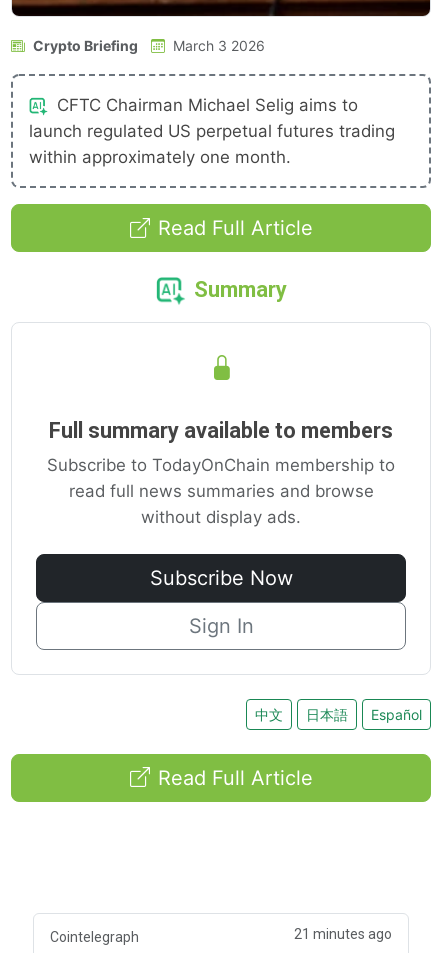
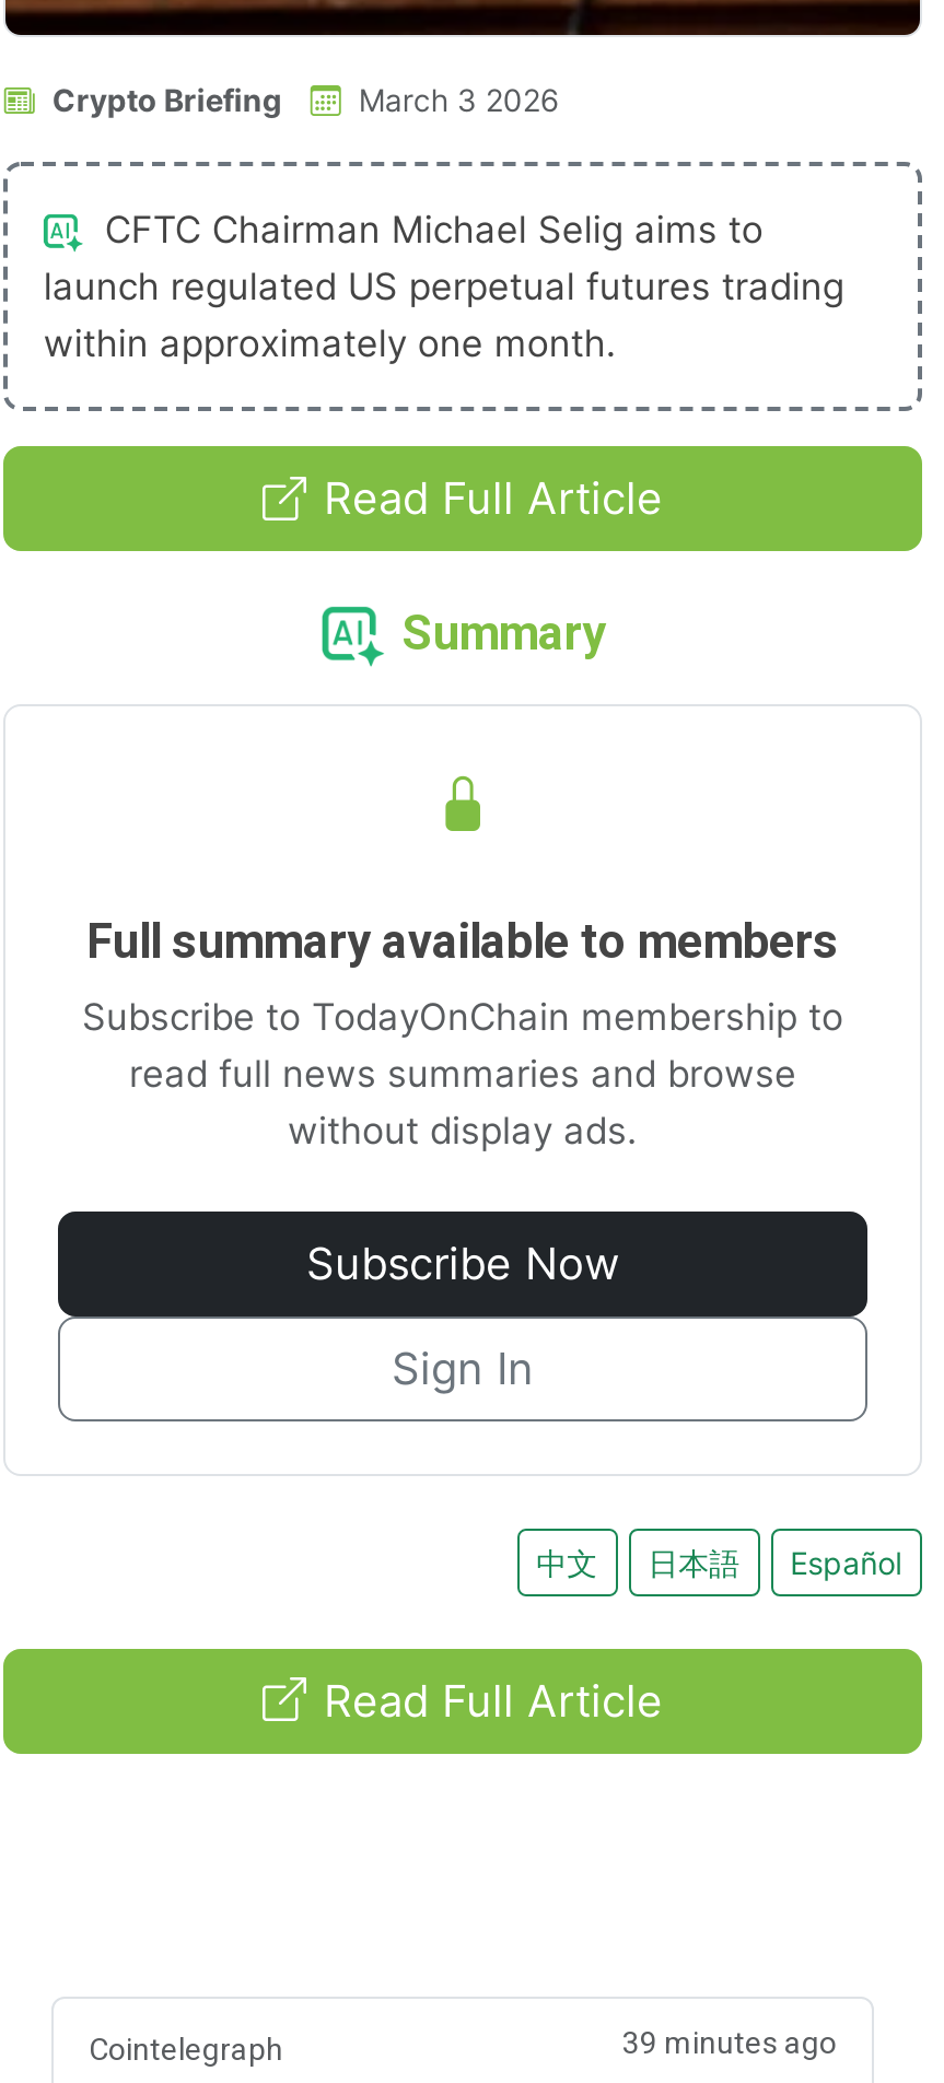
- 21 minutes ago
+ 39 minutes ago
